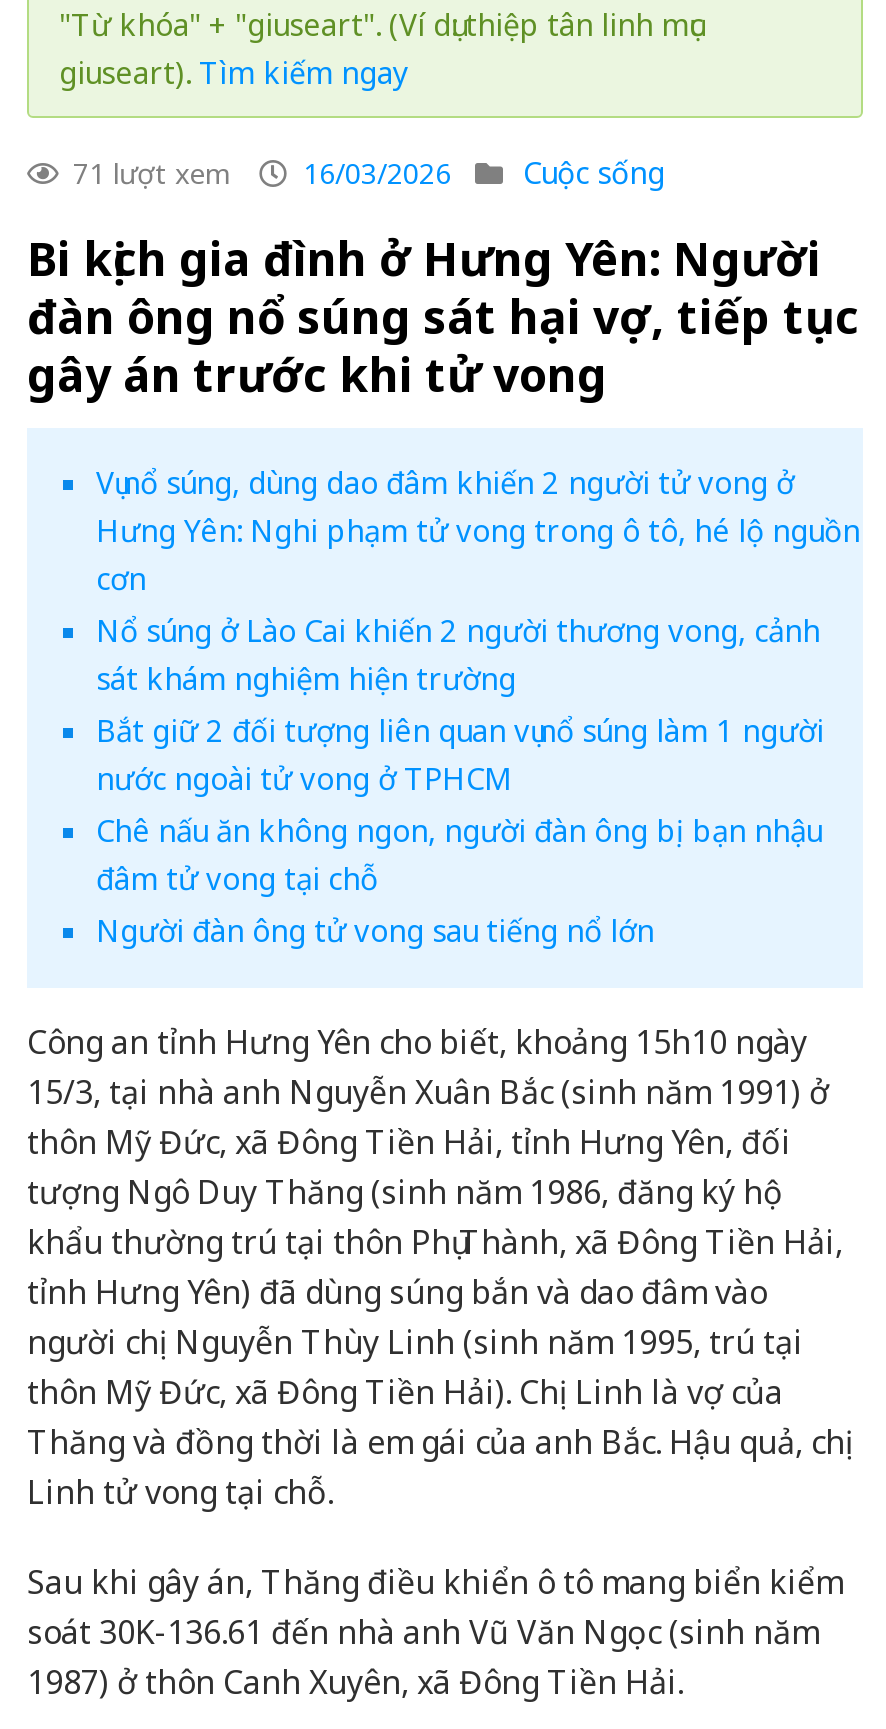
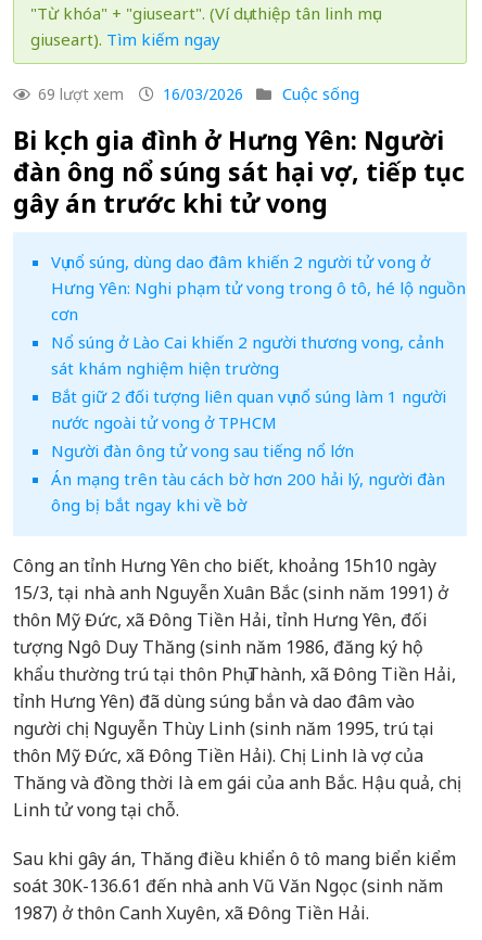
- 71 lượt xem 16/03/2026 Cuộc sống
+ 69 lượt xem 16/03/2026 Cuộc sống

- Chê nấu ăn không ngon, người đàn ông bị bạn nhậu
- đâm tử vong tại chỗ

moved up: Người đàn ông tử vong sau tiếng nổ lớn

+ Án mạng trên tàu cách bờ hơn 200 hải lý, người đàn
+ ông bị bắt ngay khi về bờ
